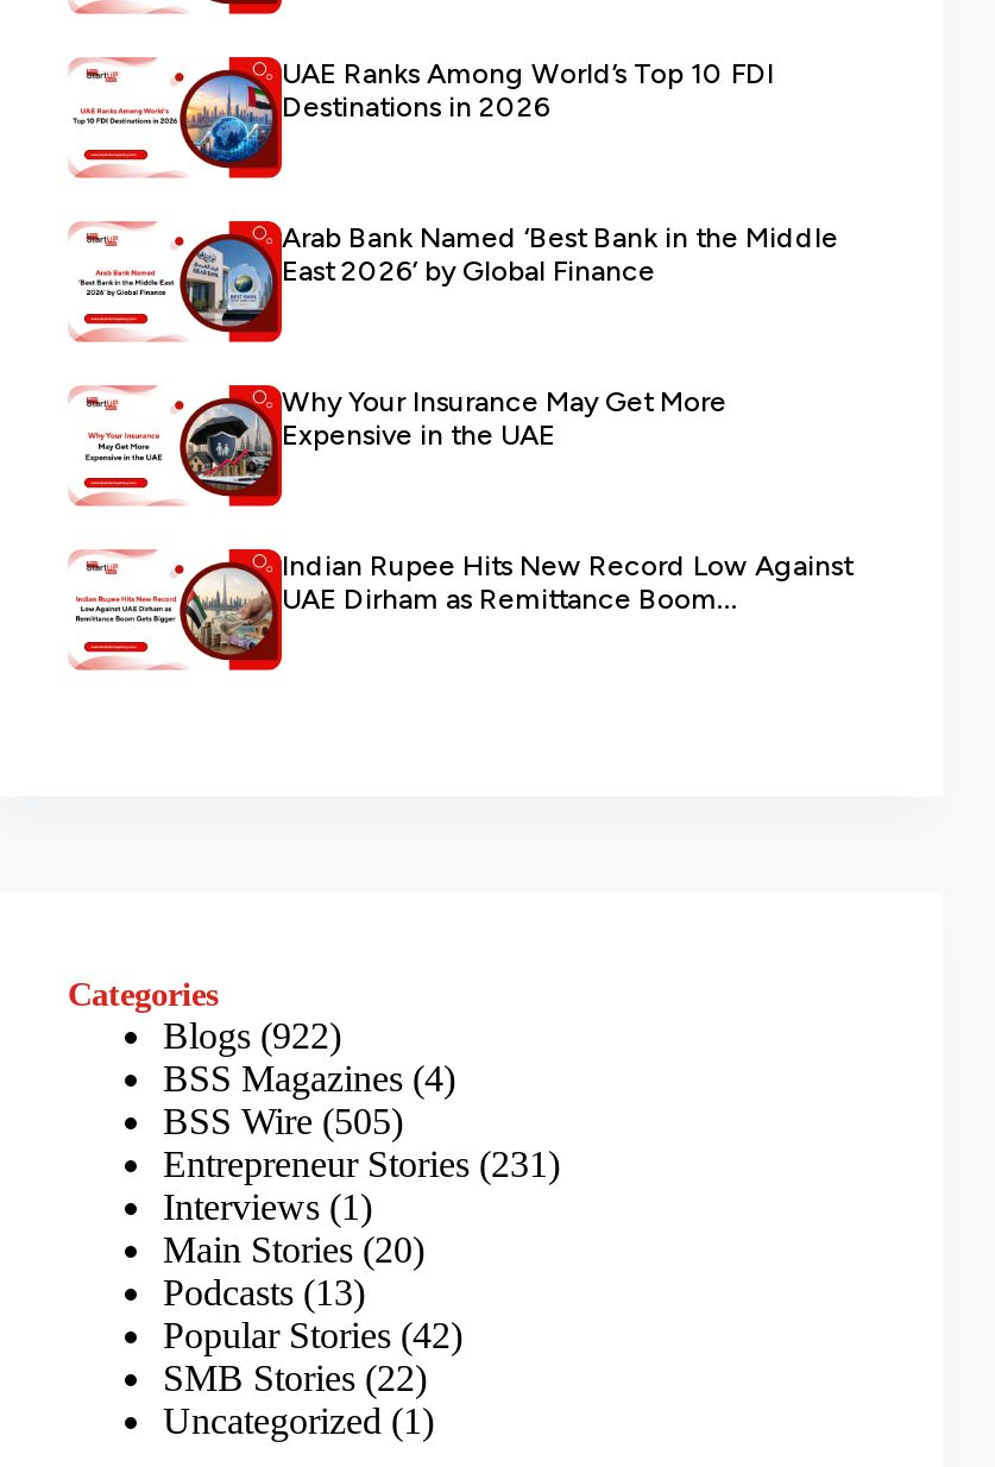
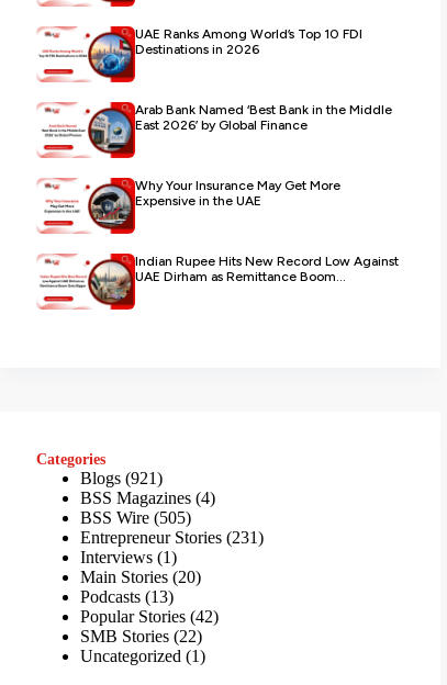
- Blogs (922)
+ Blogs (921)
